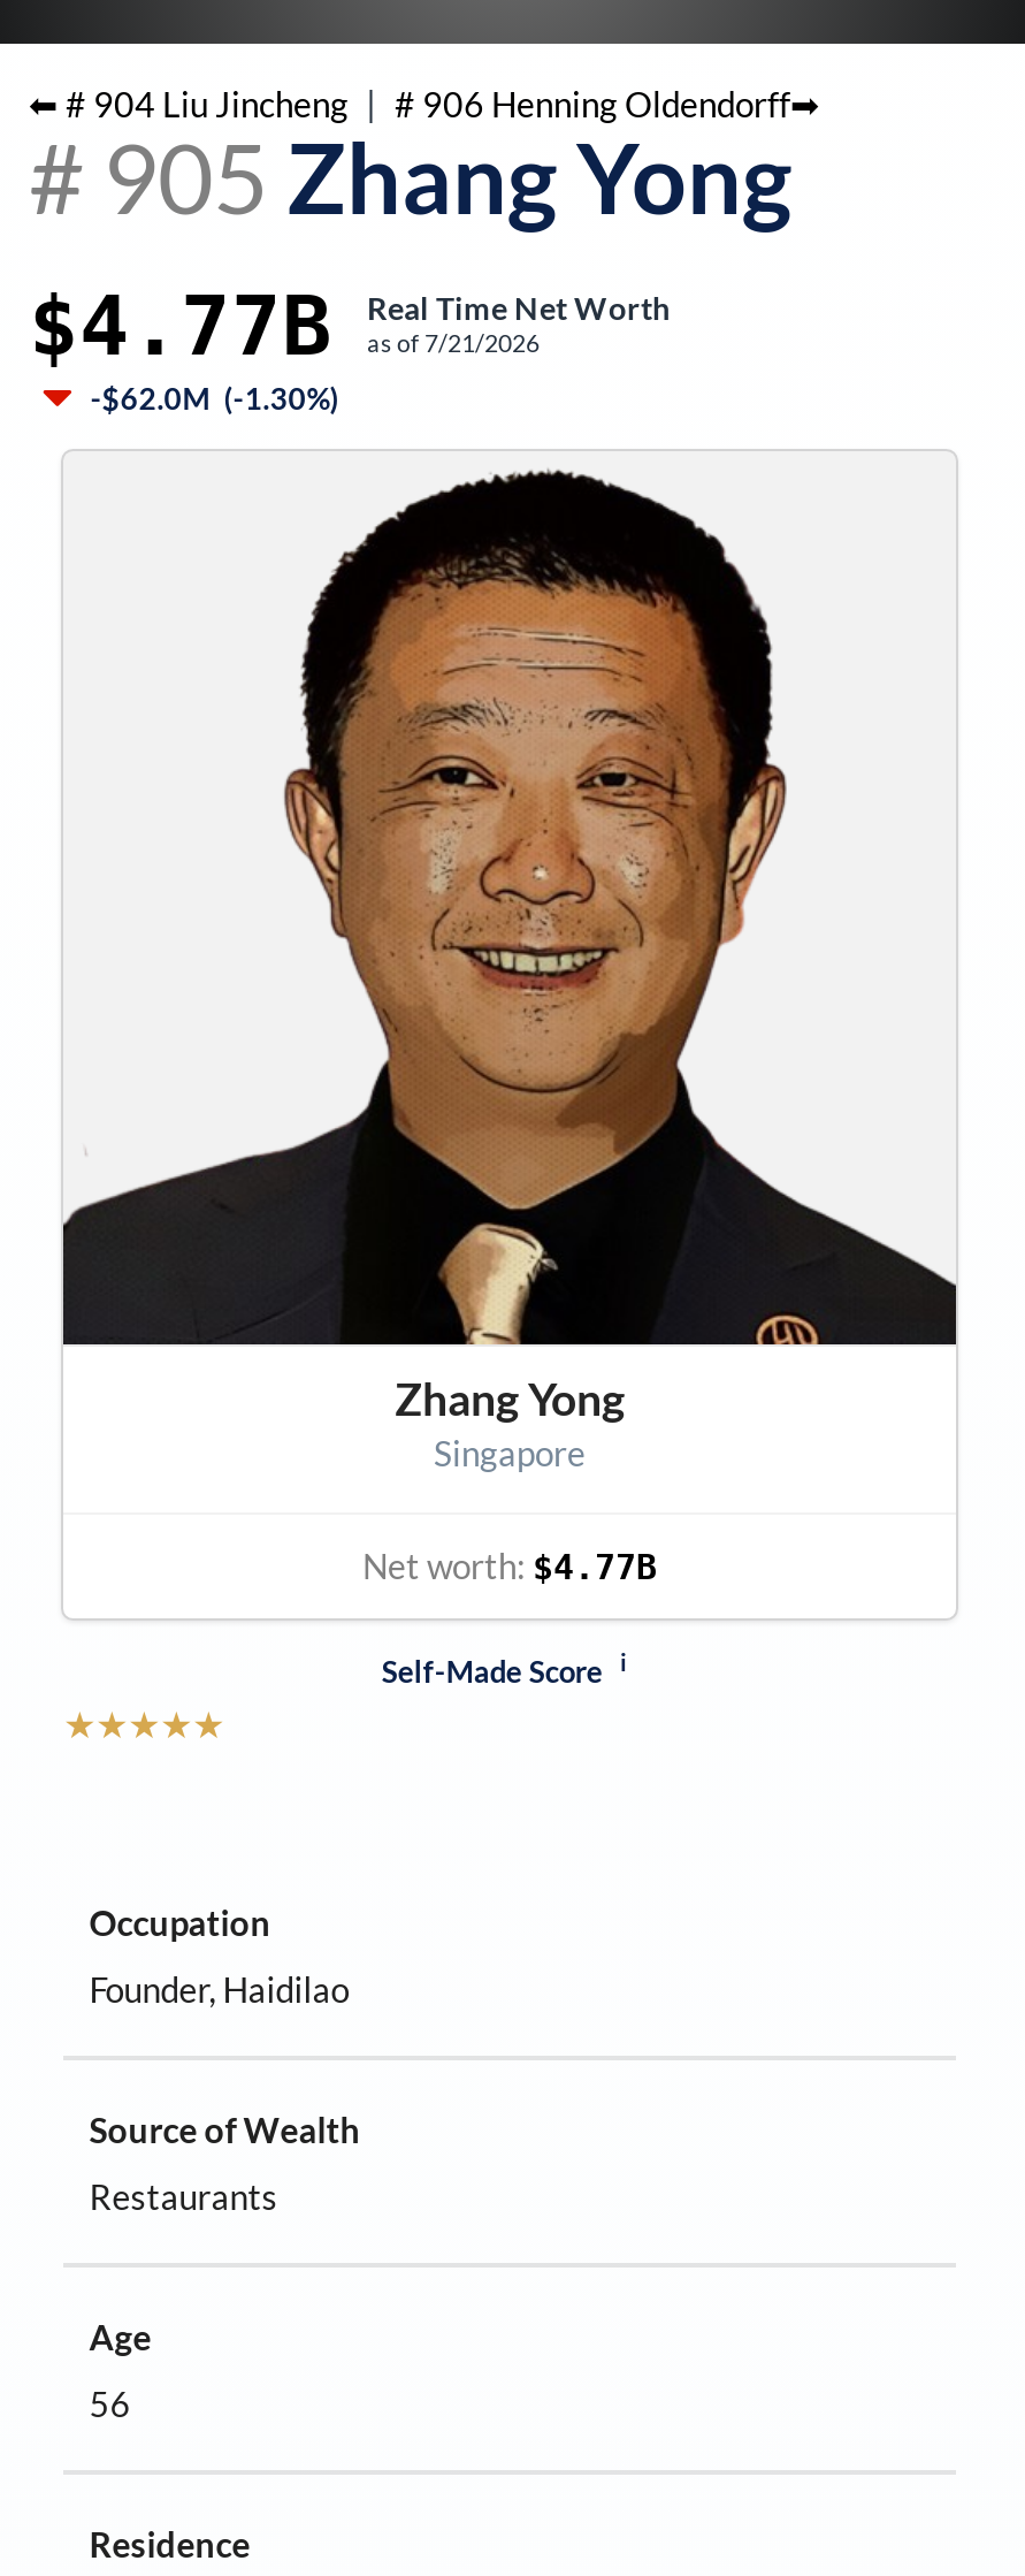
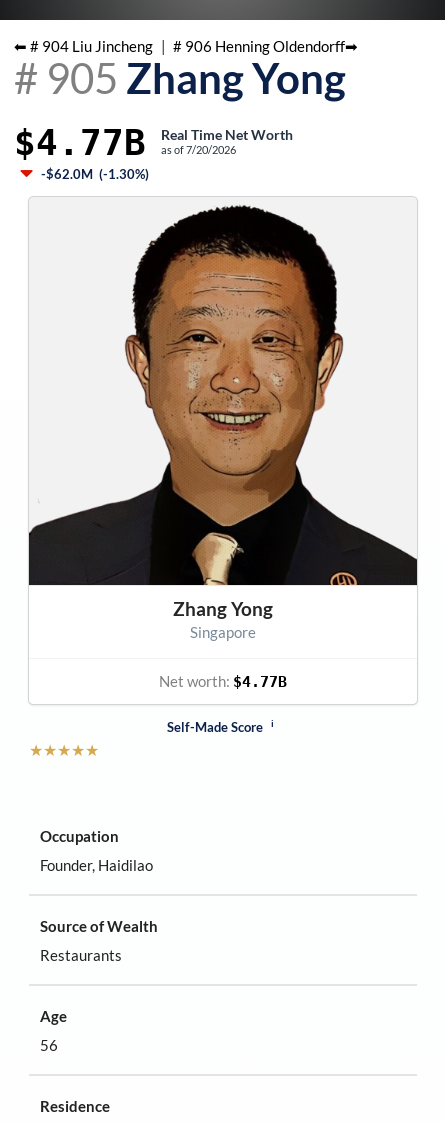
- $4.77B as of 7/21/2026 Real Time Net Worth
+ $4.77B as of 7/20/2026 Real Time Net Worth
